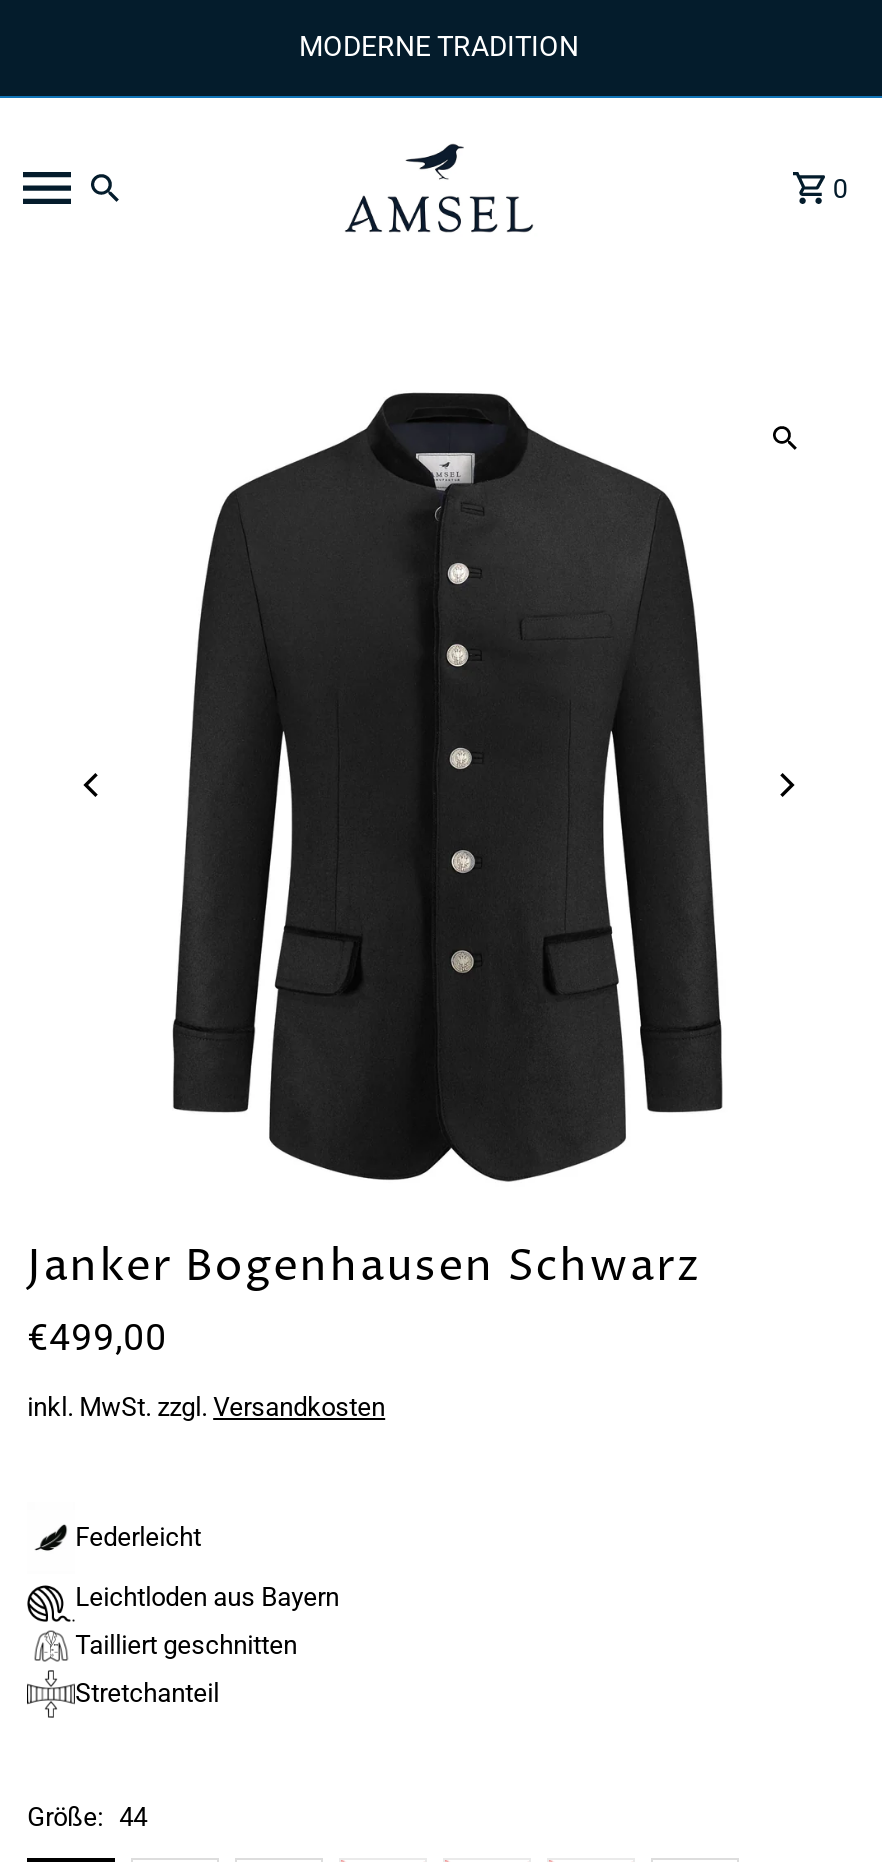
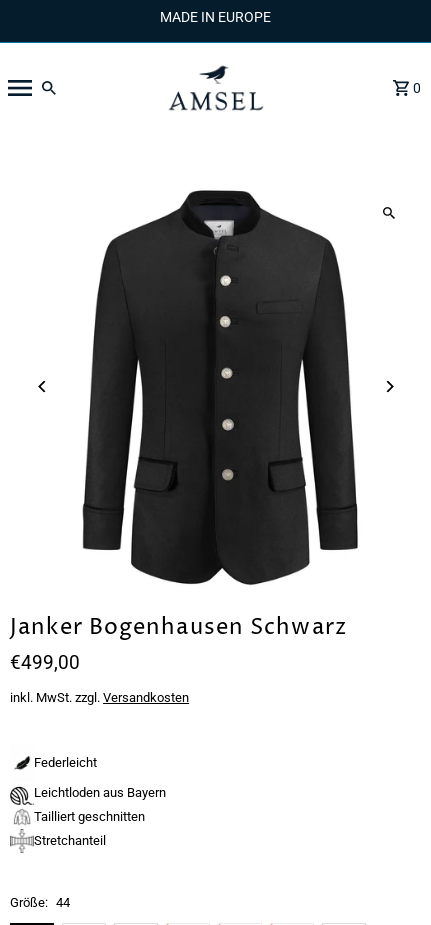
- MODERNE TRADITION
+ MADE IN EUROPE
